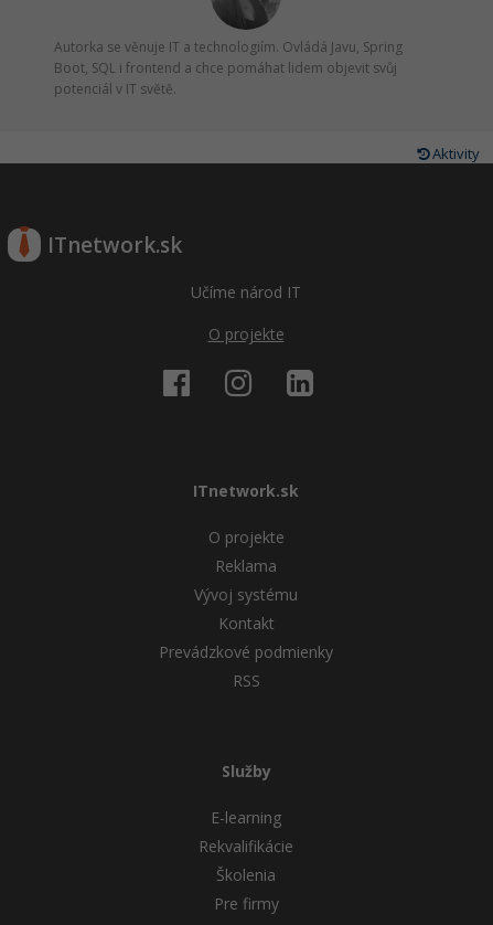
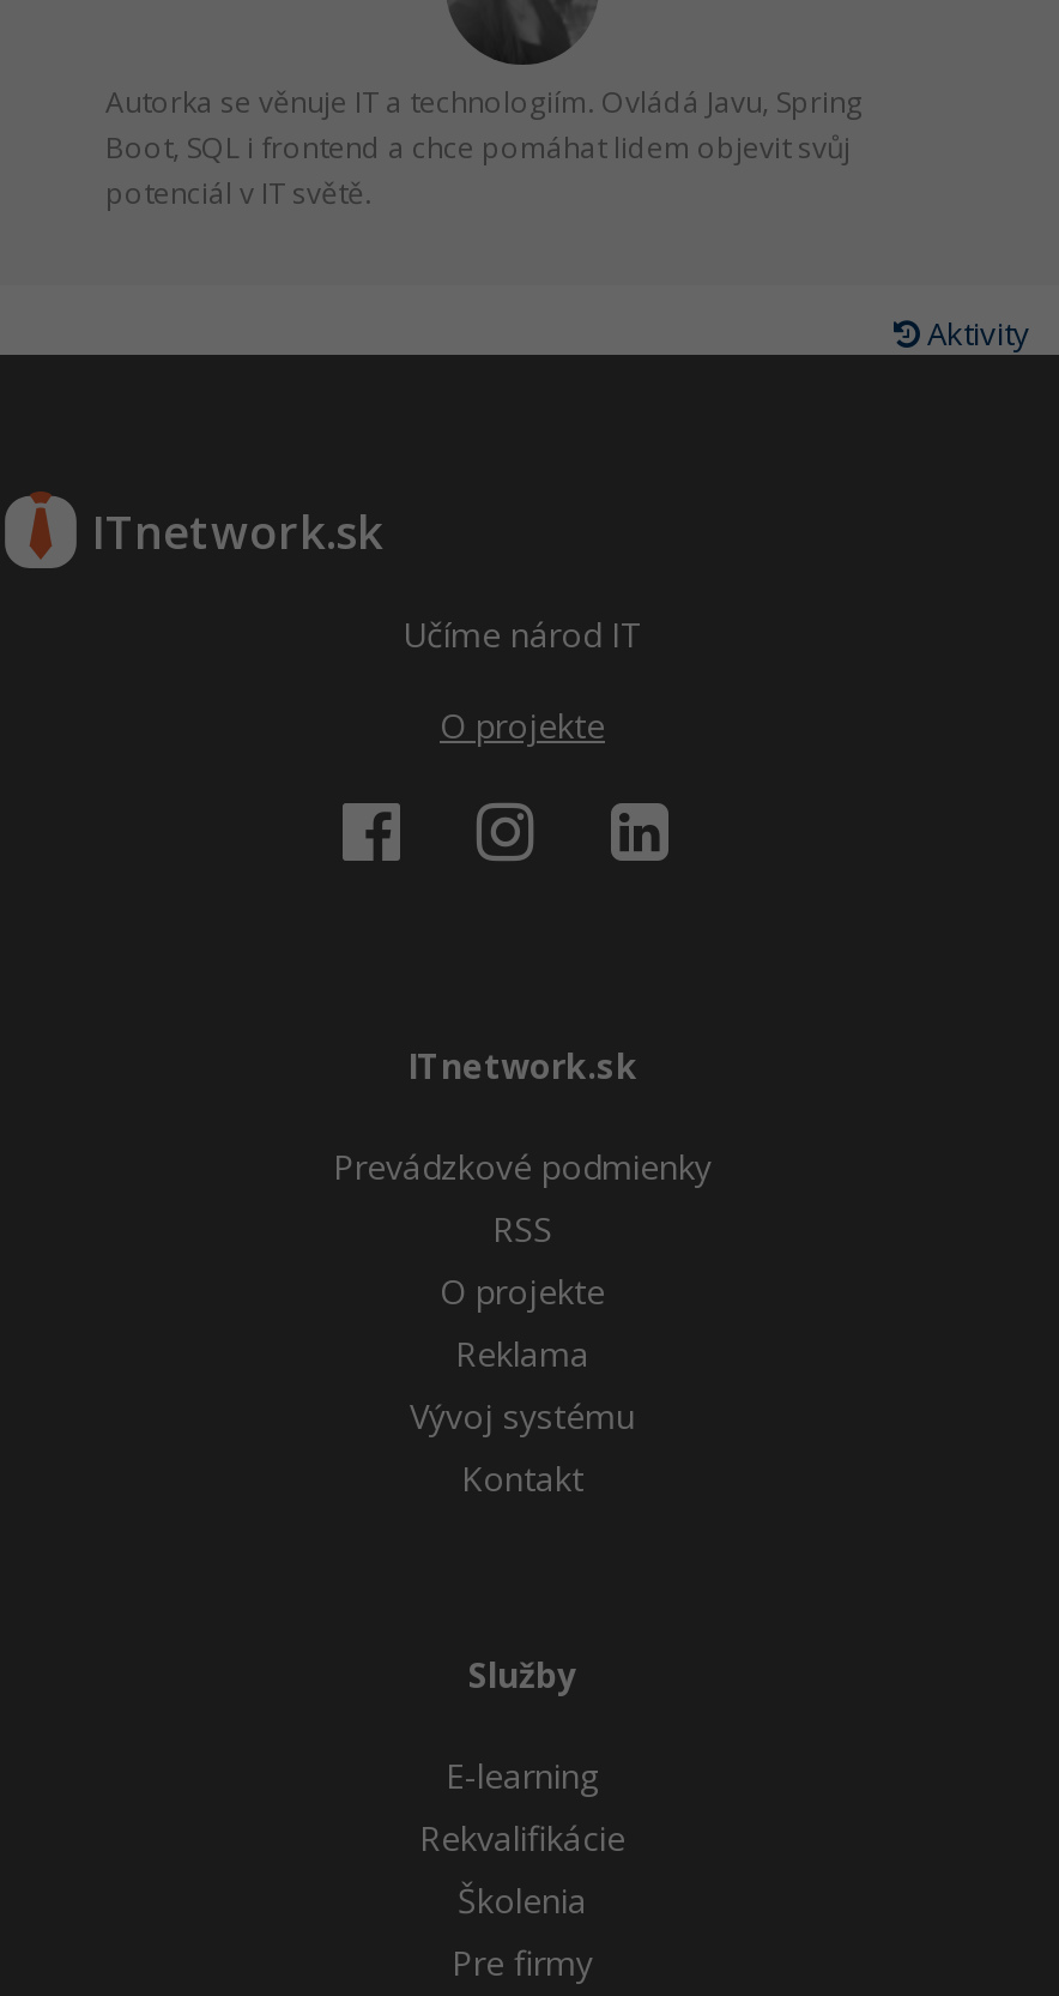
moved down: O projekte | Reklama | Vývoj systému | Kontakt

moved up: Prevádzkové podmienky | RSS
